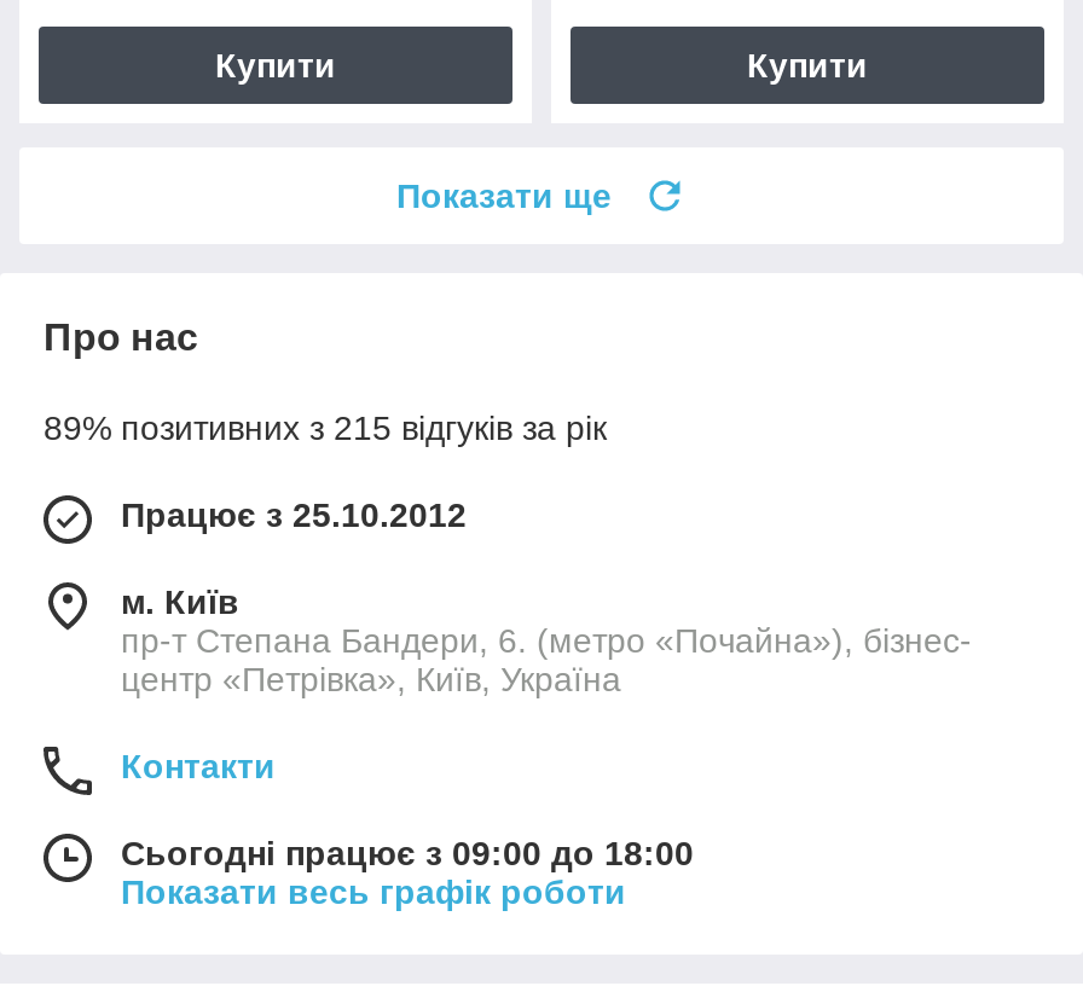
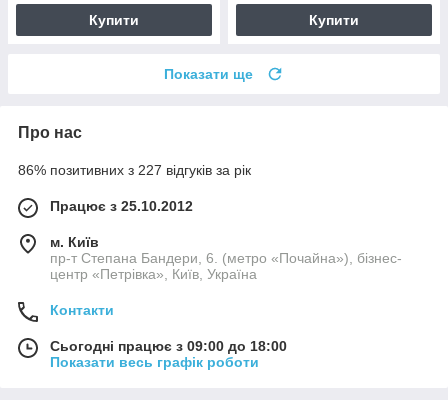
- 89% позитивних з 215 відгуків за рік
+ 86% позитивних з 227 відгуків за рік
